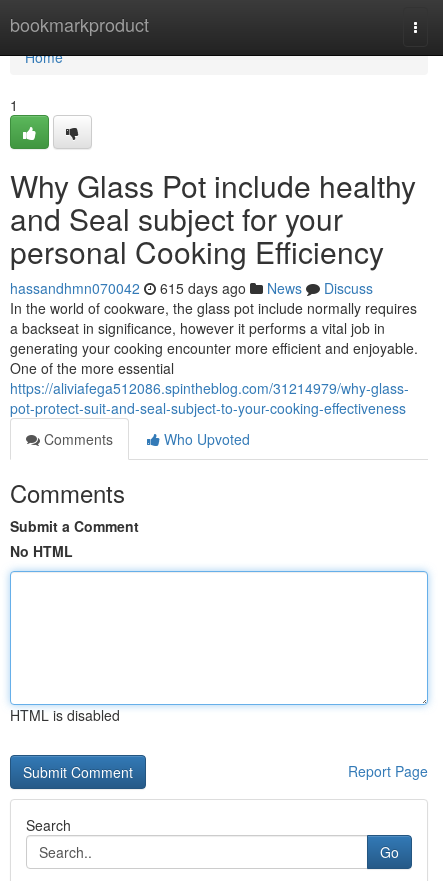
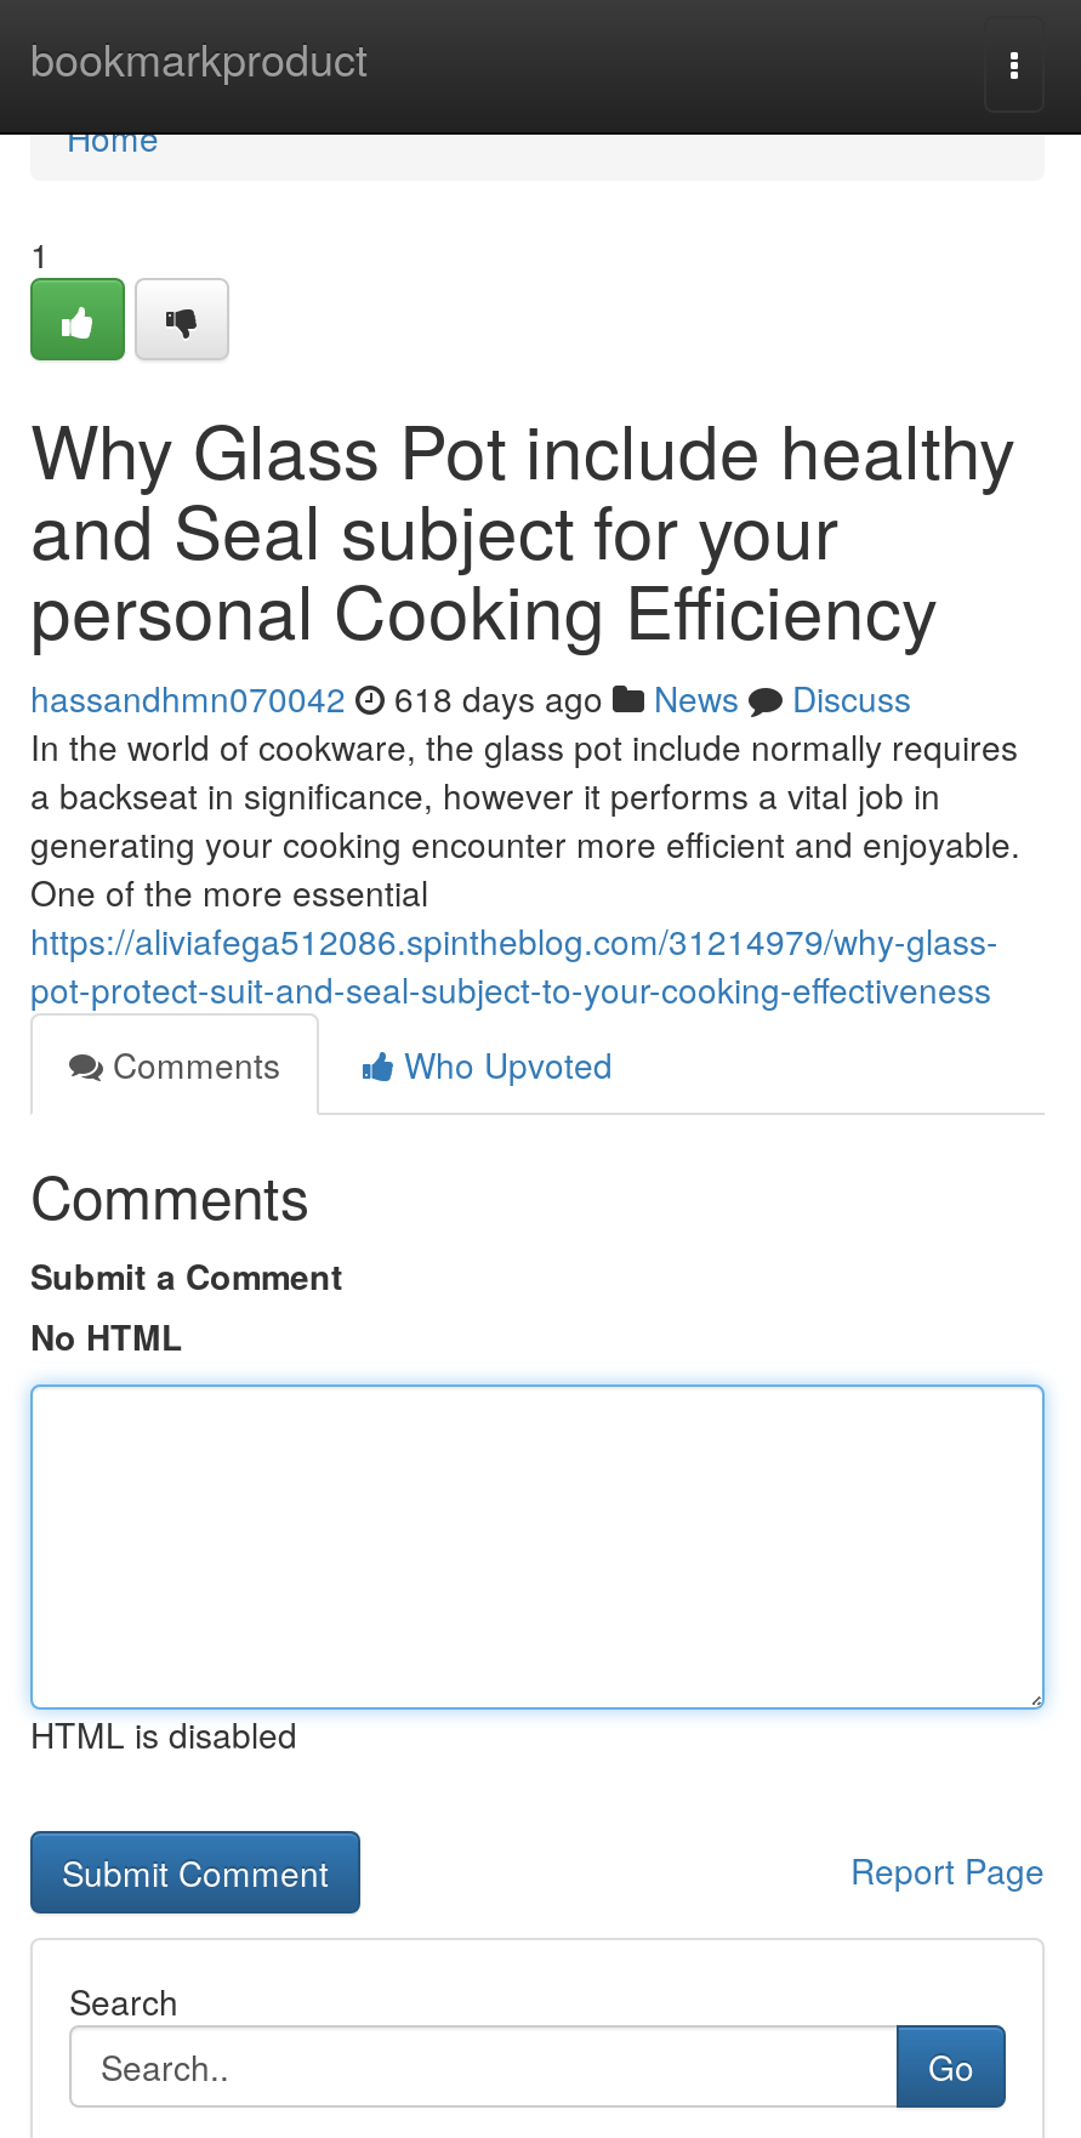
- hassandhmn070042 615 days ago News Discuss
+ hassandhmn070042 618 days ago News Discuss
